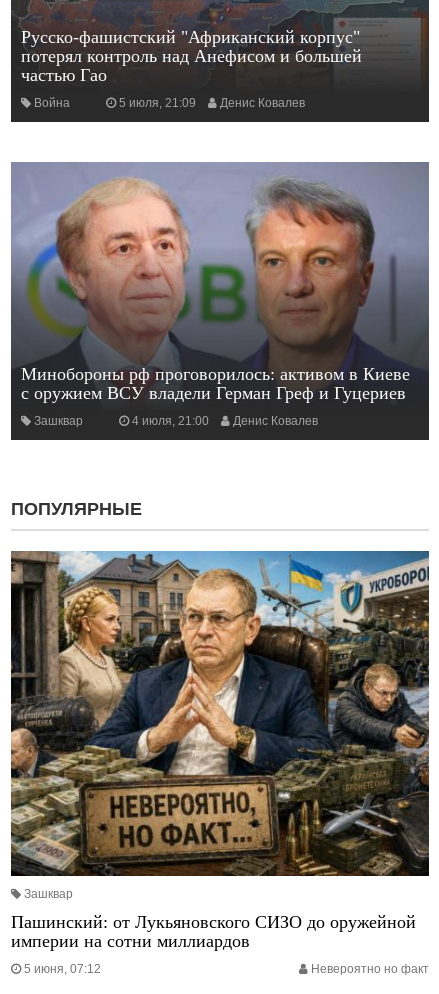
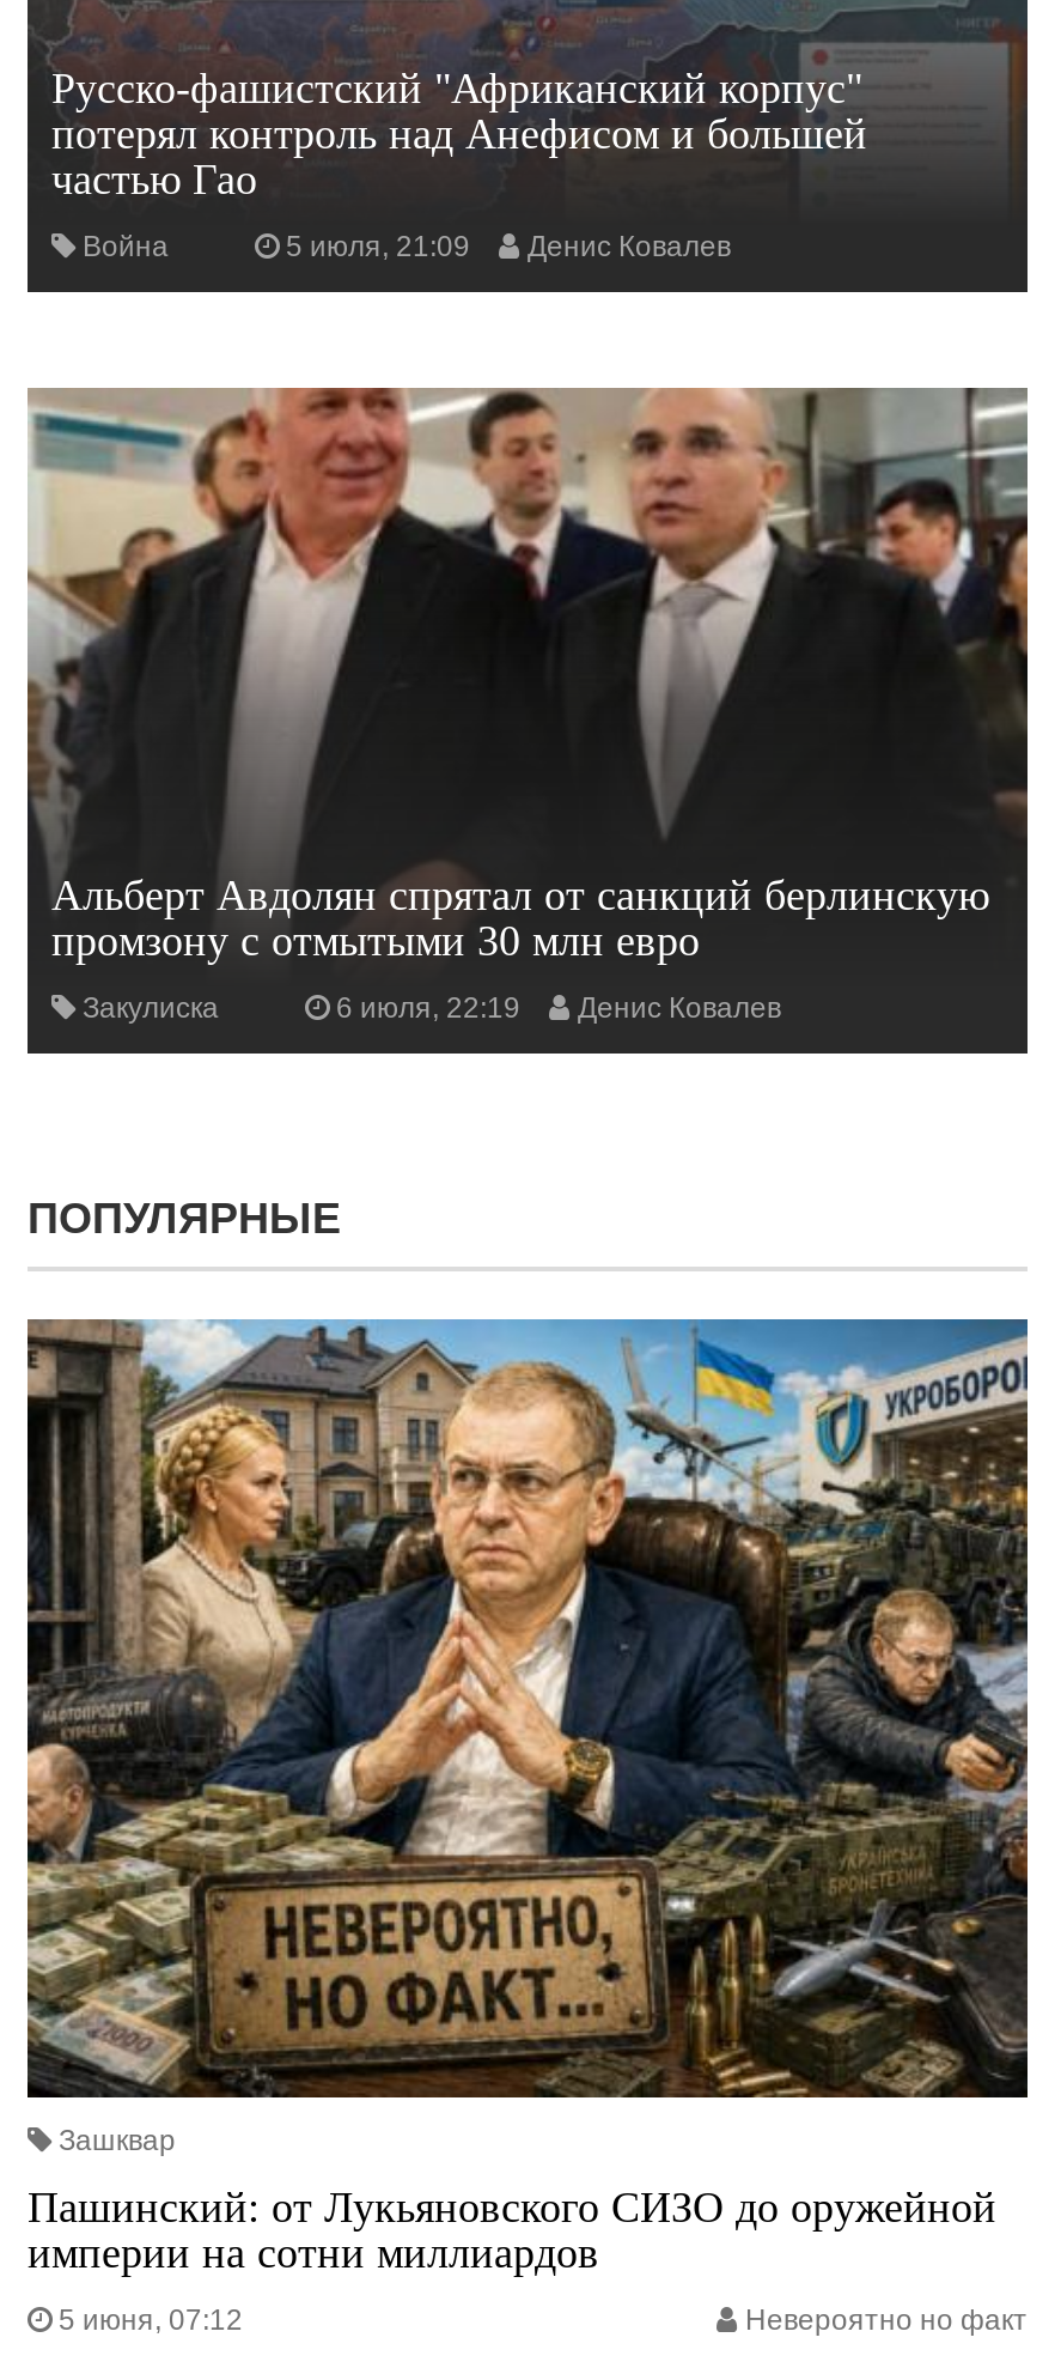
- [image]
- Минобороны рф проговорилось: активом в Киеве
- с оружием ВСУ владели Герман Греф и Гуцериев
+ [image]
+ Альберт Авдолян спрятал от санкций берлинскую
+ промзону с отмытыми 30 млн евро

- Зашквар
- 4 июля, 21:00
+ Закулиска
+ 6 июля, 22:19
